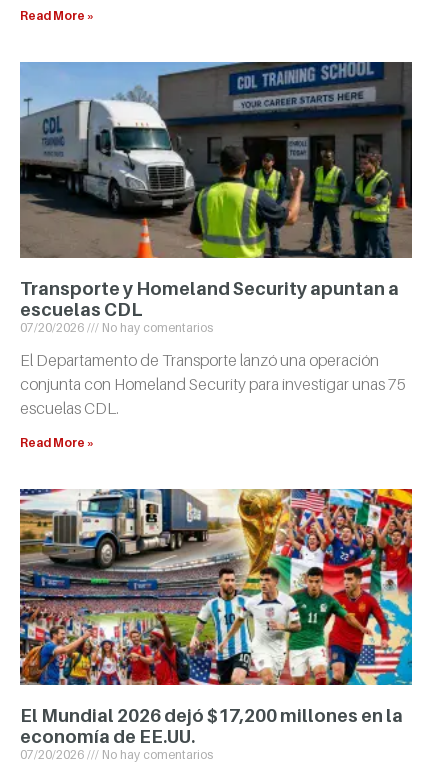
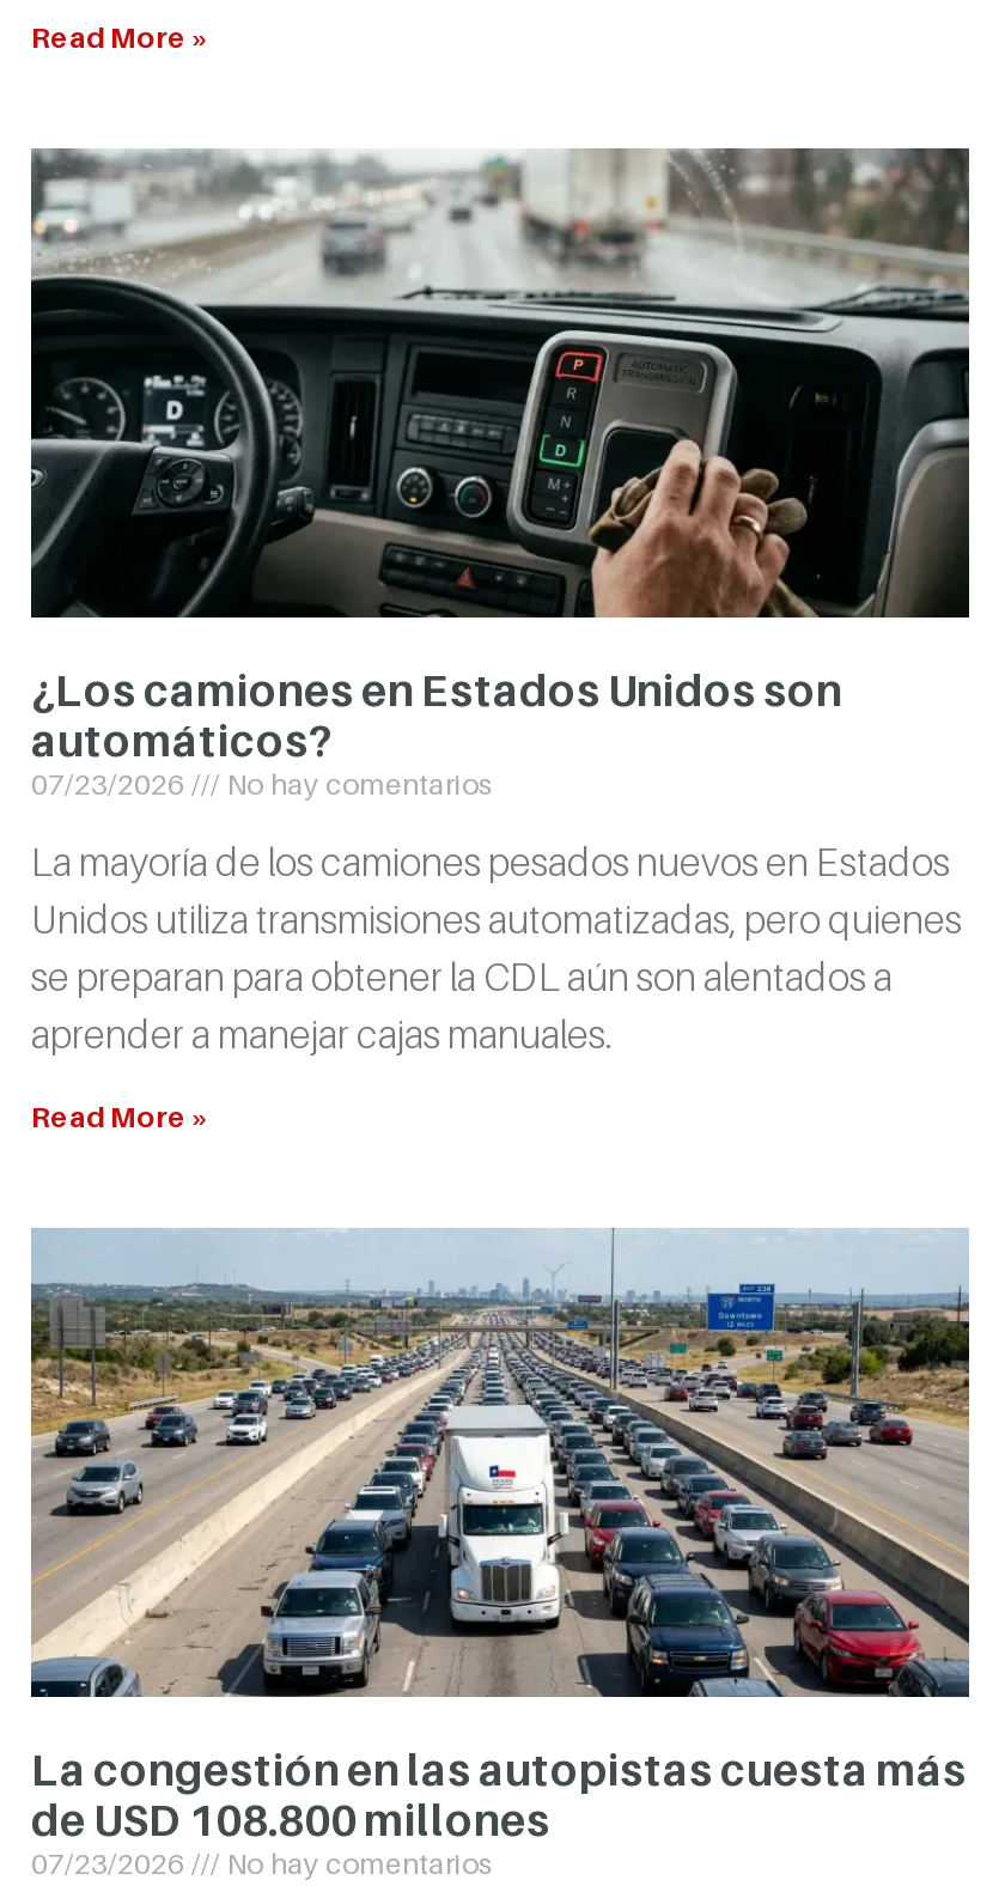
- [image]
- Transporte y Homeland Security apuntan a
- escuelas CDL
- 07/20/2026
+ [image]
+ ¿Los camiones en Estados Unidos son
+ automáticos?
+ 07/23/2026

- El Departamento de Transporte lanzó una operación
- conjunta con Homeland Security para investigar unas 75
- escuelas CDL.
+ La mayoría de los camiones pesados nuevos en Estados
+ Unidos utiliza transmisiones automatizadas, pero quienes
+ se preparan para obtener la CDL aún son alentados a
+ aprender a manejar cajas manuales.

- [image]
- El Mundial 2026 dejó $17,200 millones en la
- economía de EE.UU.
- 07/20/2026
+ [image]
+ La congestión en las autopistas cuesta más
+ de USD 108.800 millones
+ 07/23/2026
